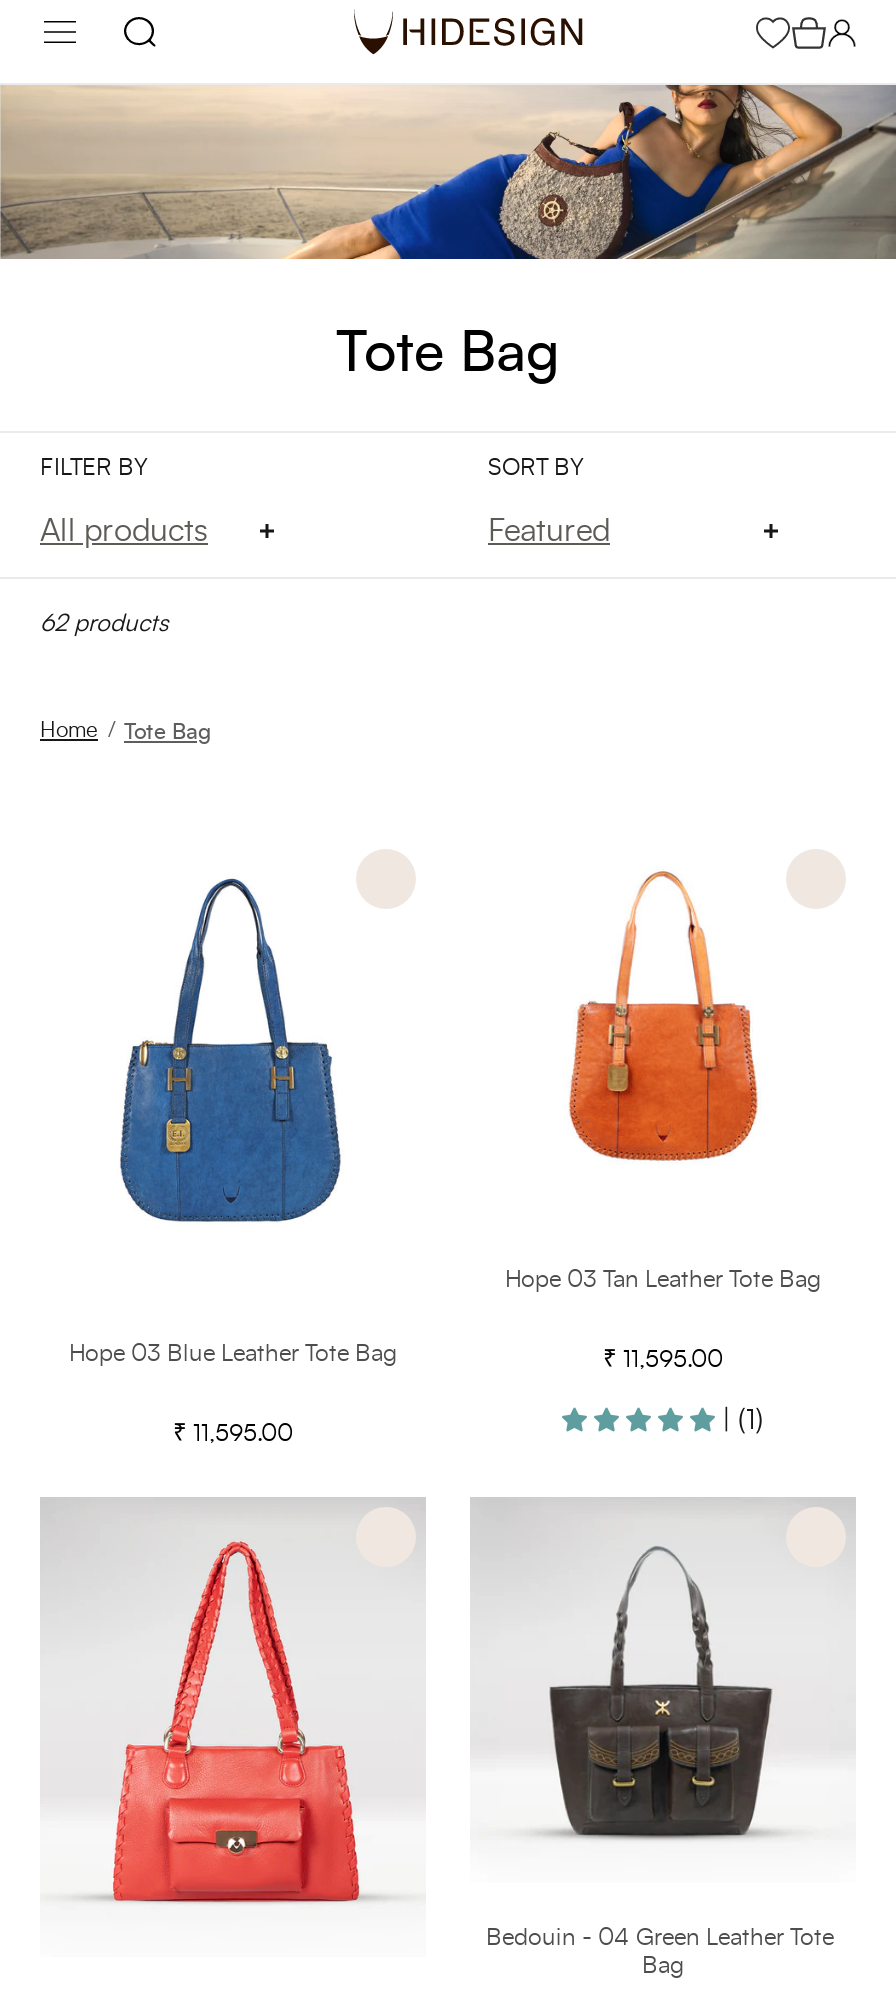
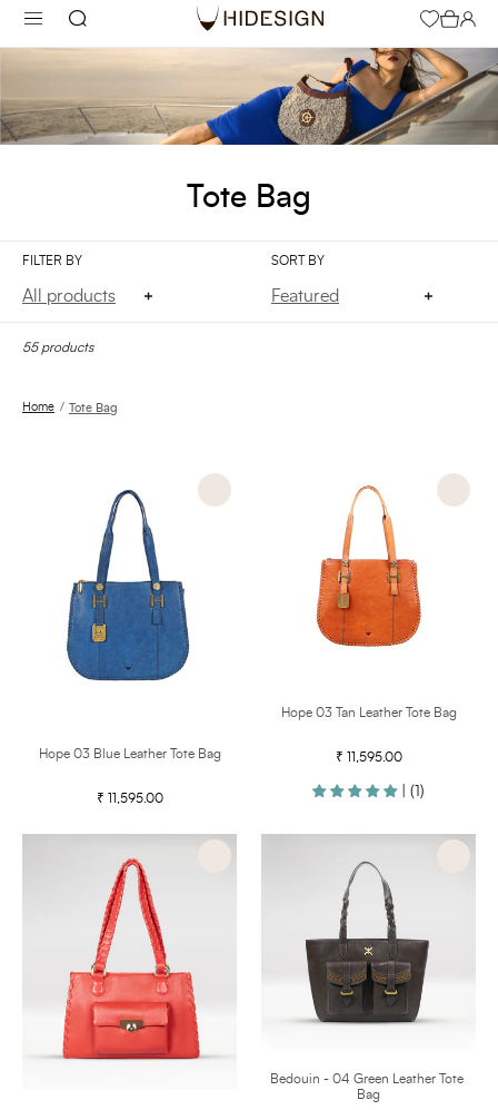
- 62 products
+ 55 products
